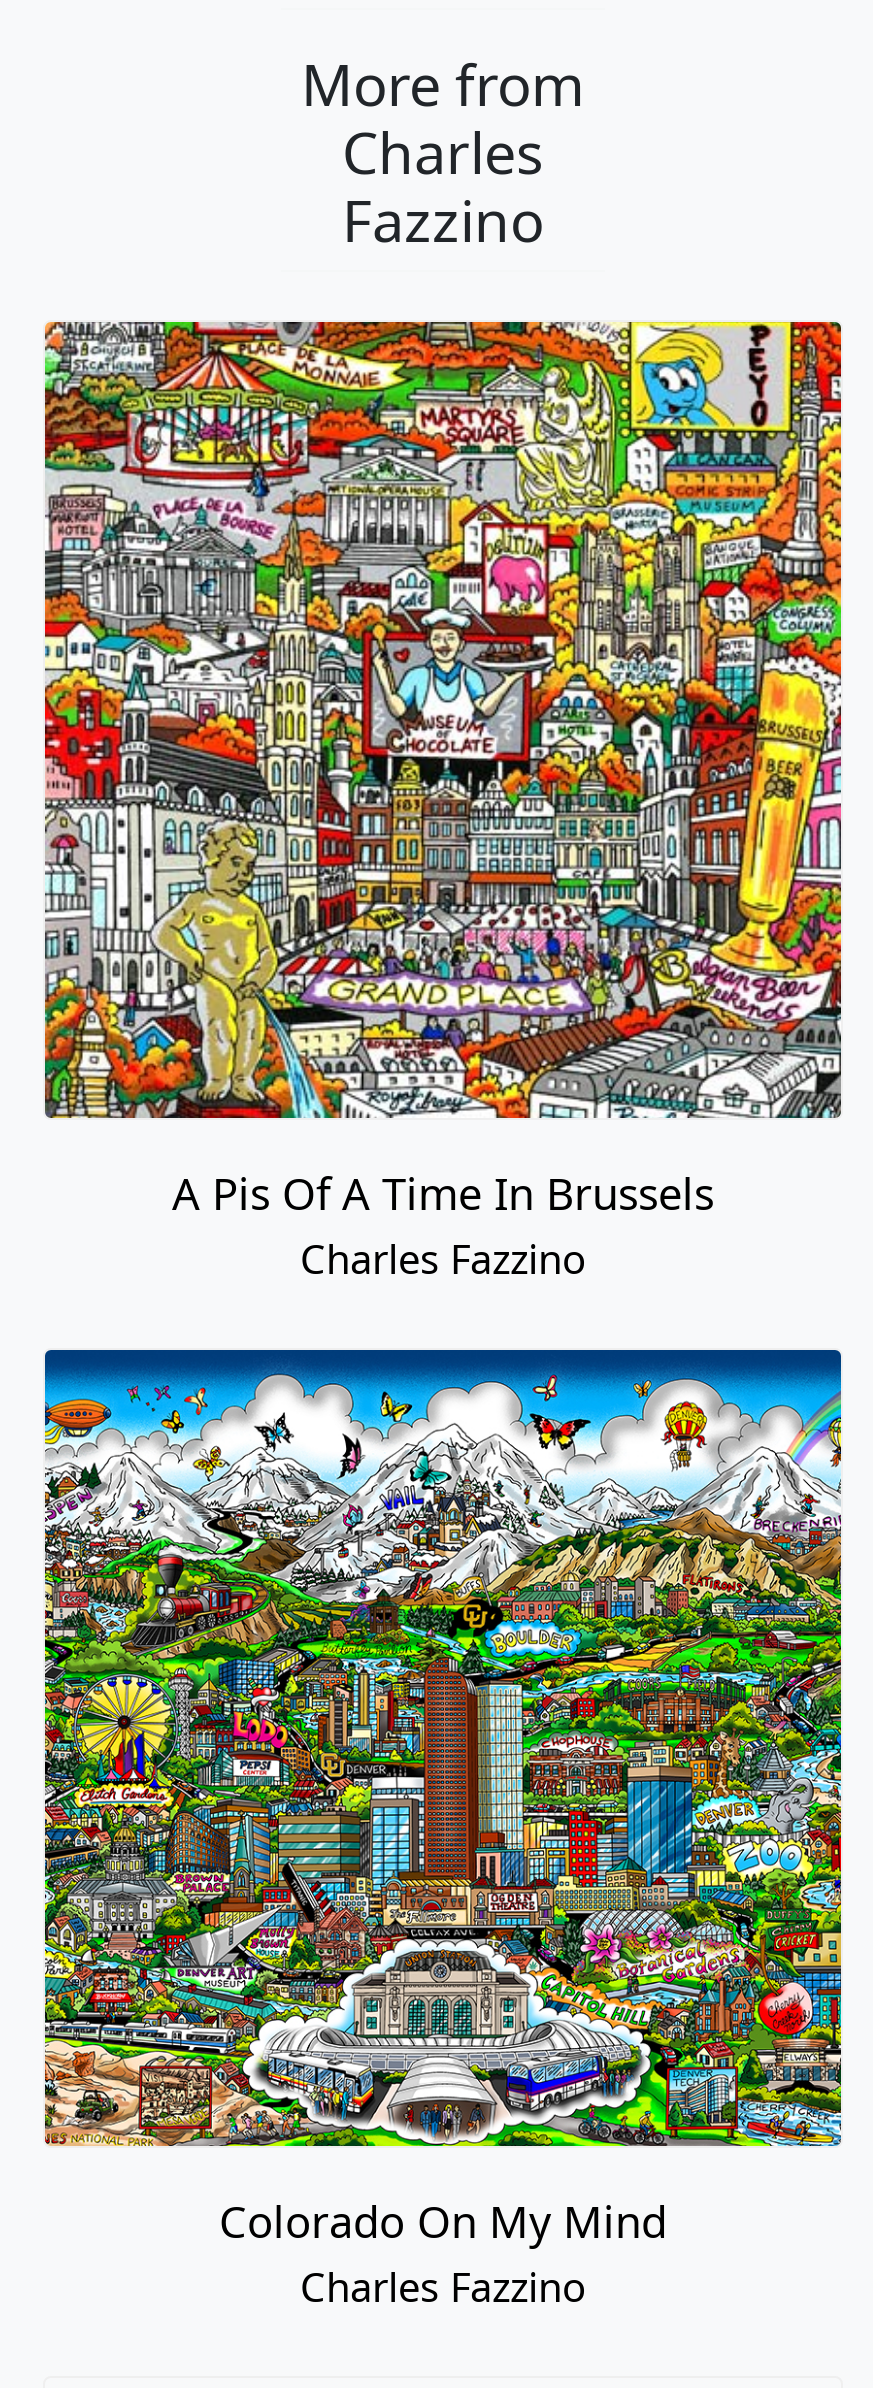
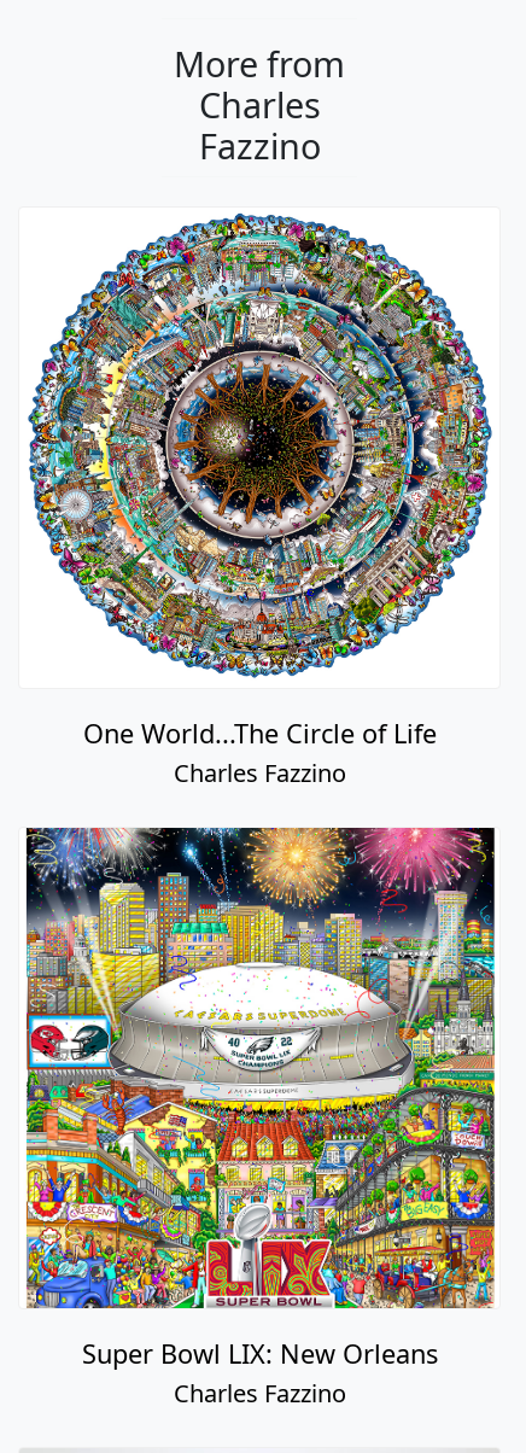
- [image]
- A Pis Of A Time In Brussels
+ [image]
+ One World...The Circle of Life

- [image]
- Colorado On My Mind
+ [image]
+ Super Bowl LIX: New Orleans
